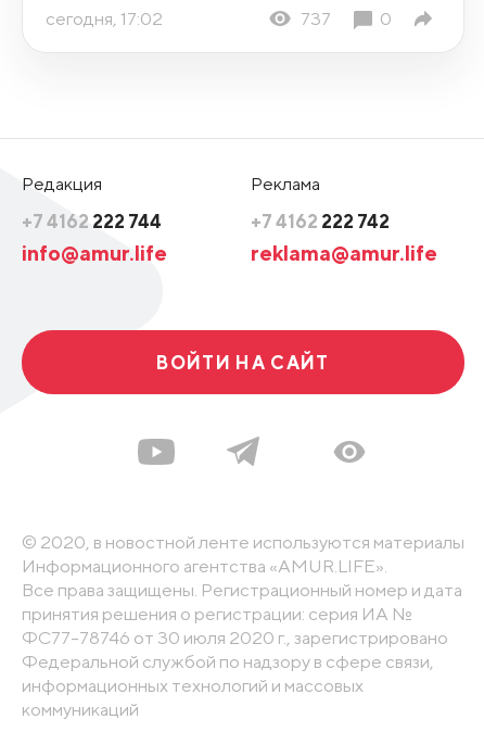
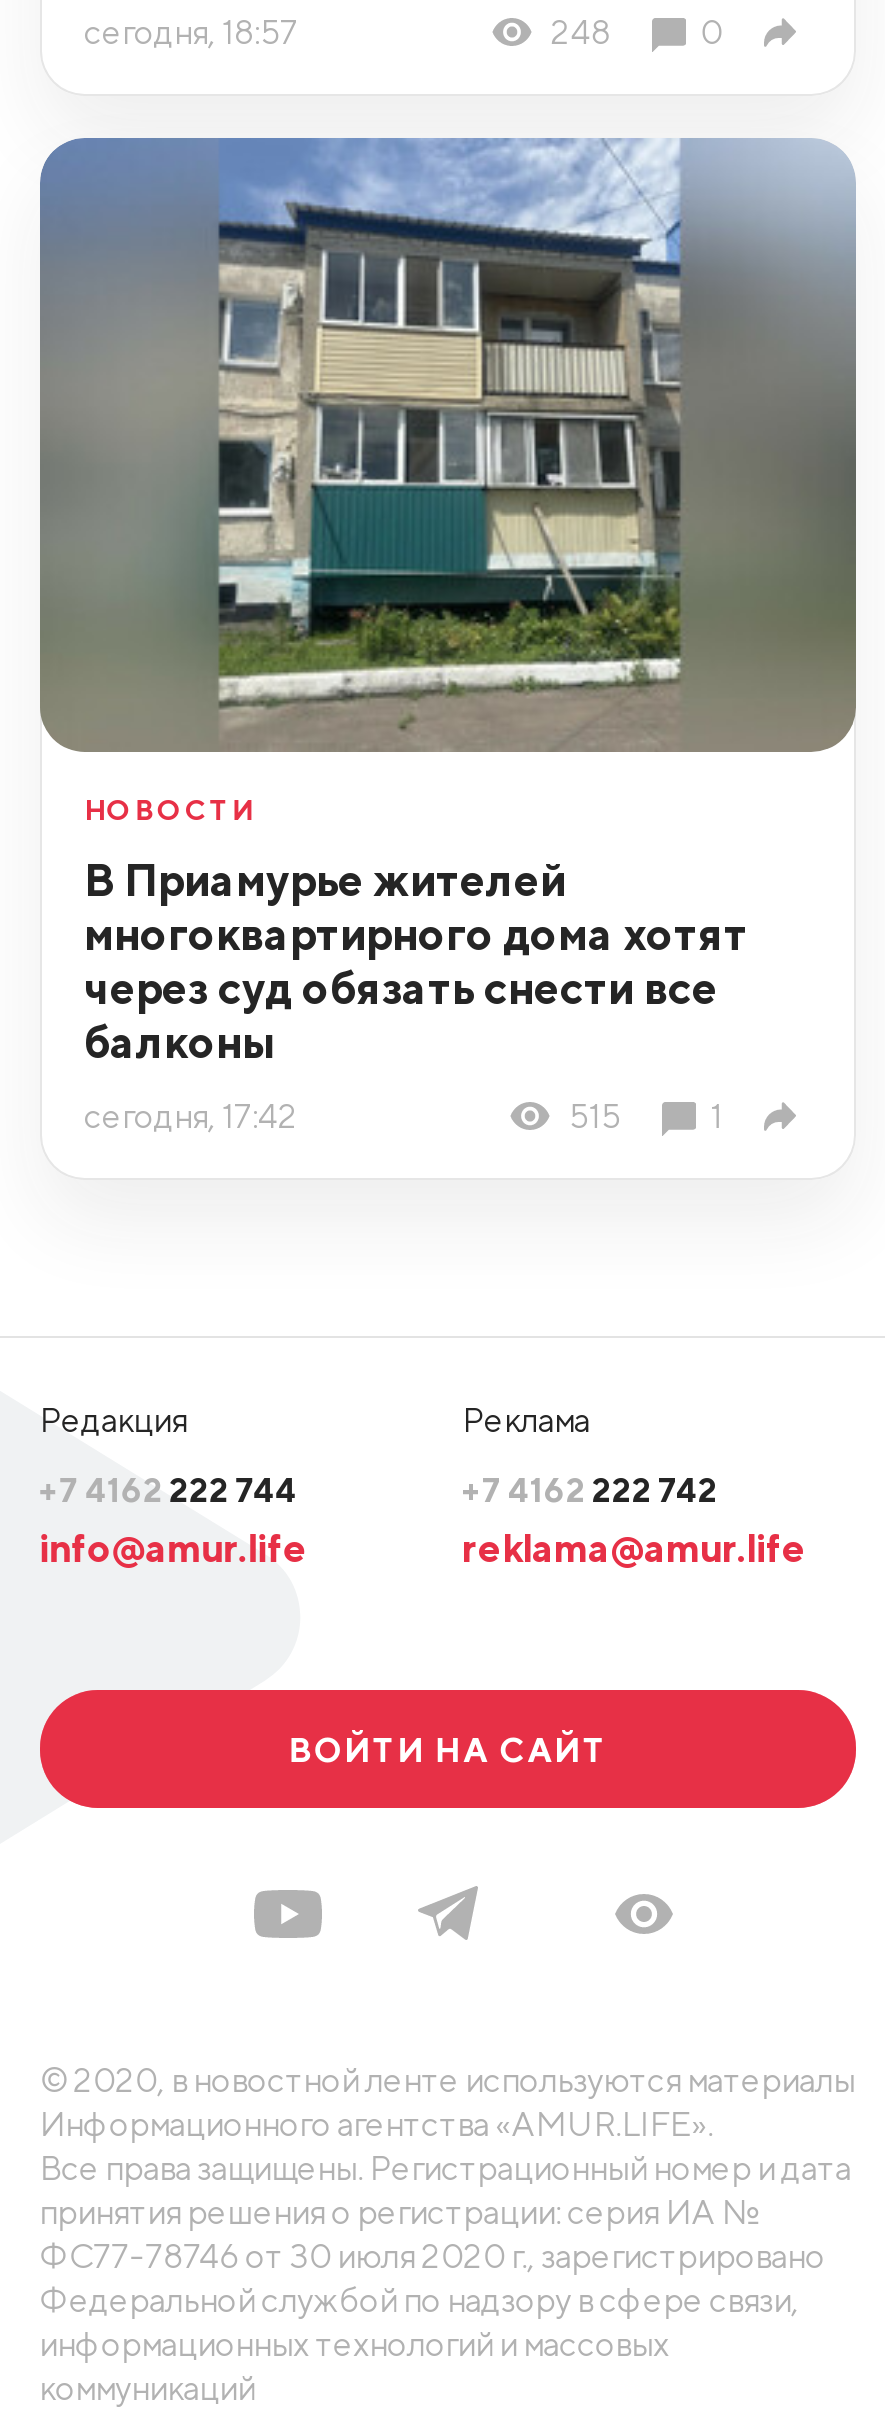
- сегодня, 17:02
- 737
+ сегодня, 18:57
+ 248

+ [image]
+ НОВОСТИ
+ В Приамурье жителей
+ многоквартирного дома хотят
+ через суд обязать снести все
+ балконы
+ сегодня, 17:42
+ 515
+ 1
